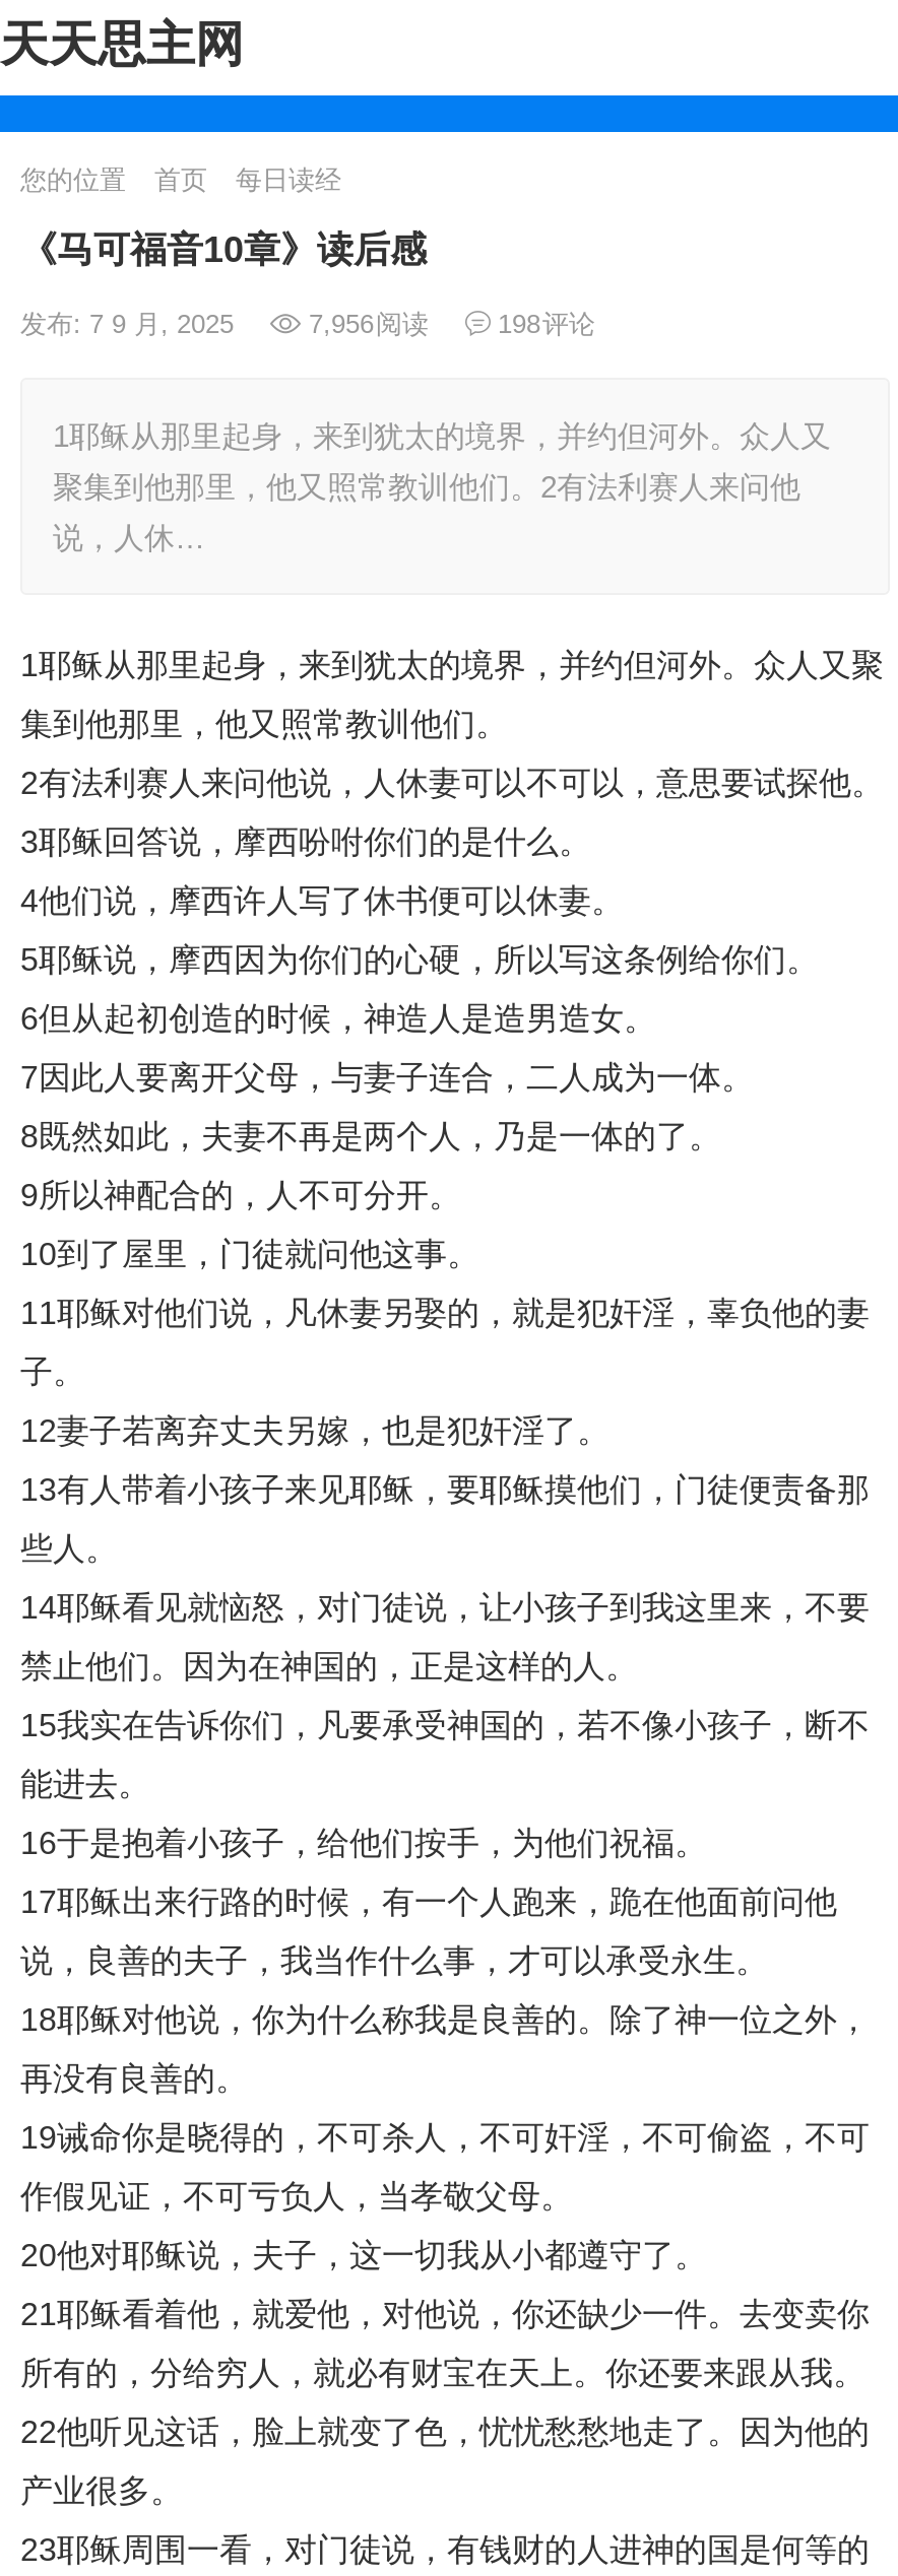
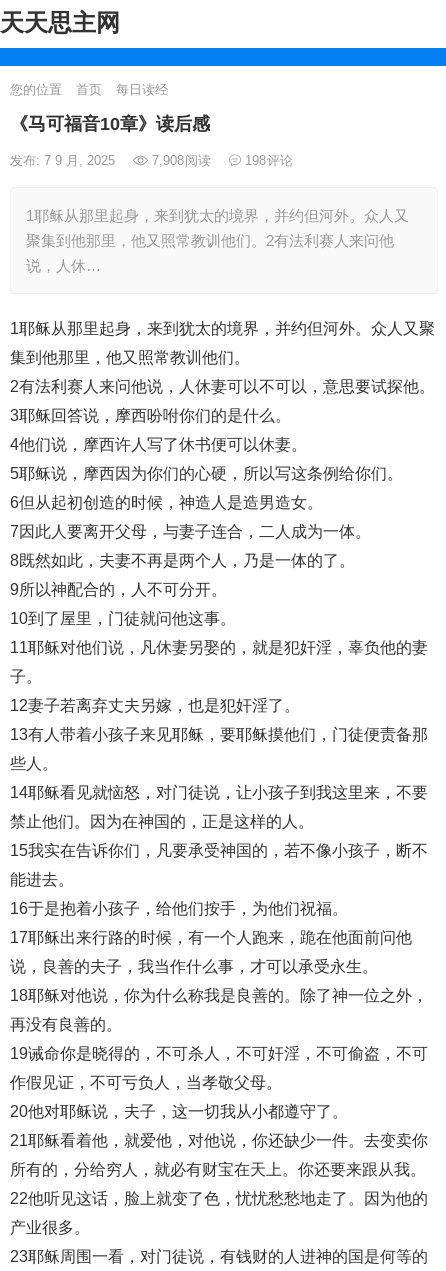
- 发布: 7 9 月, 2025 7,956阅读 198评论
+ 发布: 7 9 月, 2025 7,908阅读 198评论
